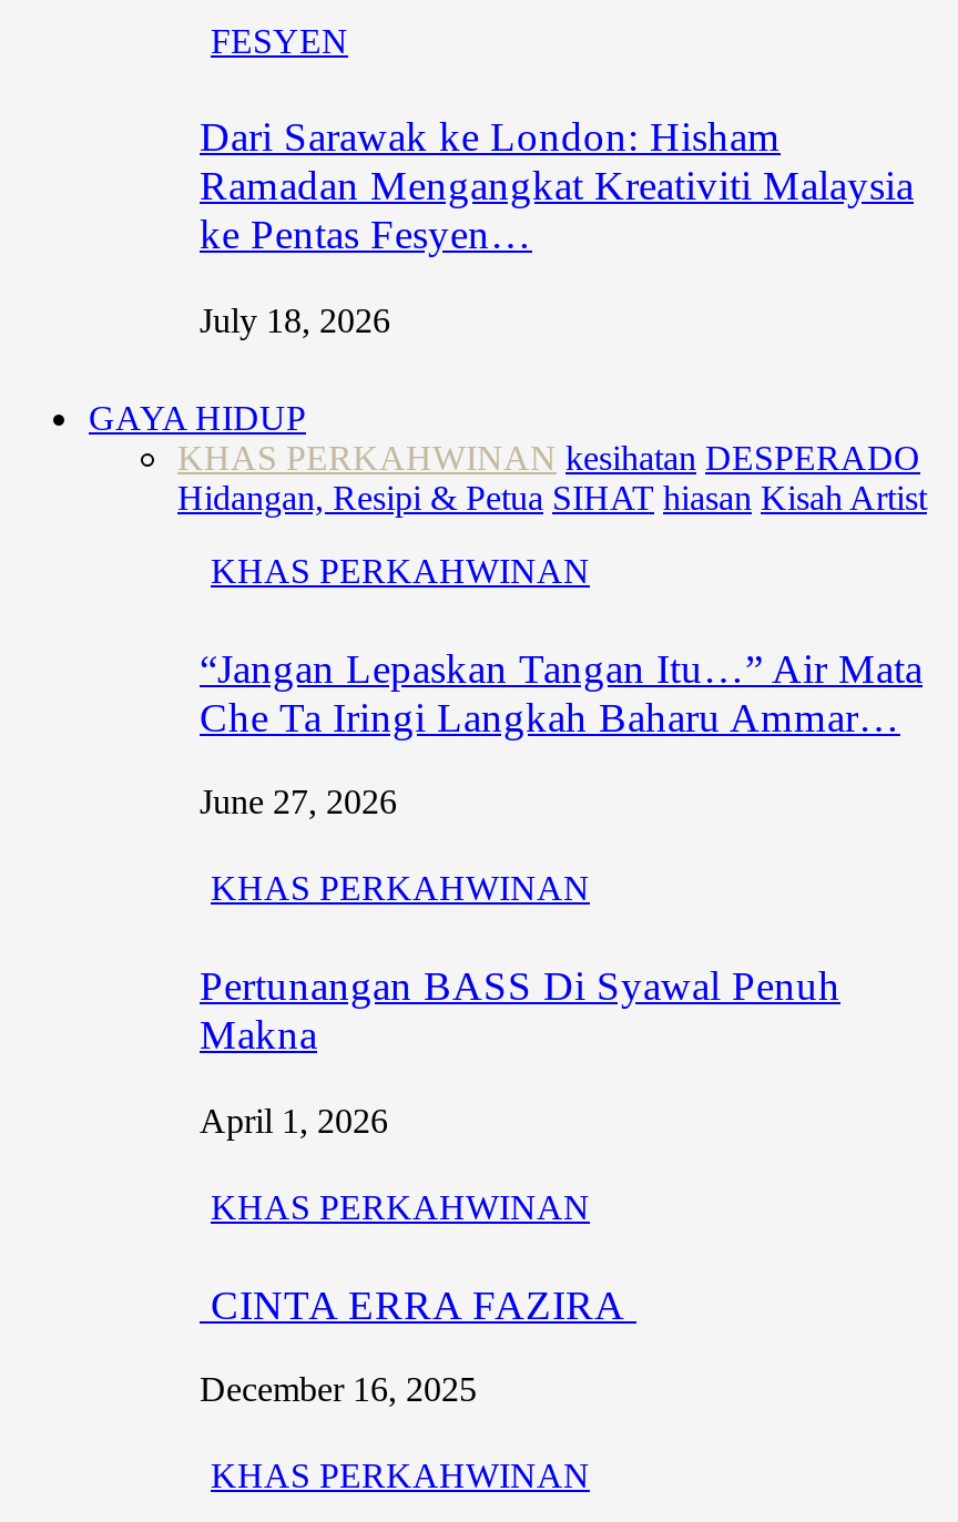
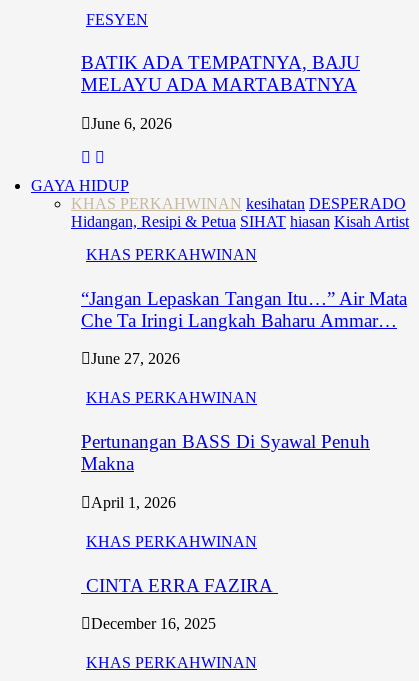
- Dari Sarawak ke London: Hisham
- Ramadan Mengangkat Kreativiti Malaysia
- ke Pentas Fesyen…
+ BATIK ADA TEMPATNYA, BAJU
+ MELAYU ADA MARTABATNYA

- July 18, 2026
+ June 6, 2026
